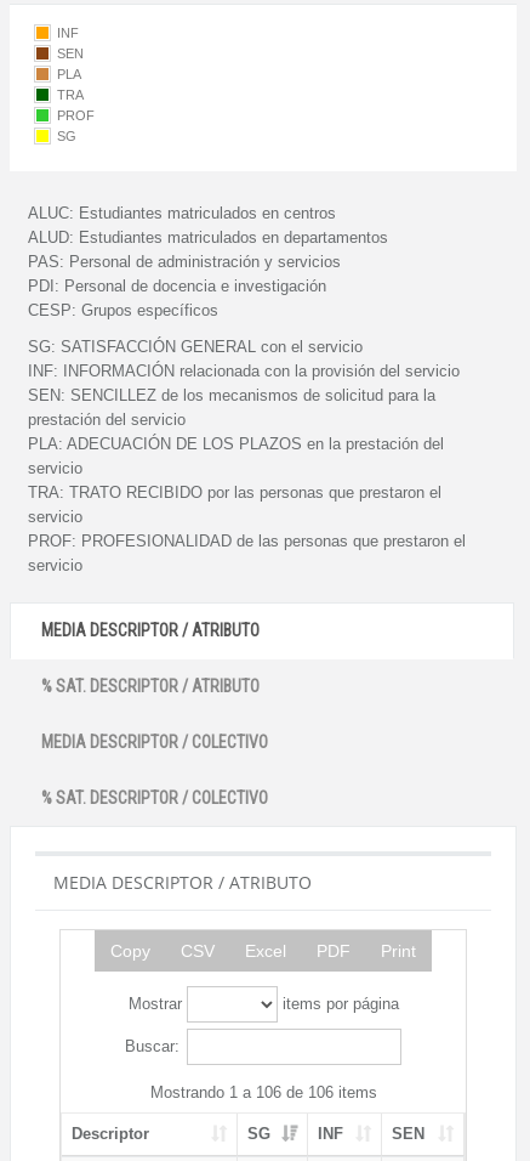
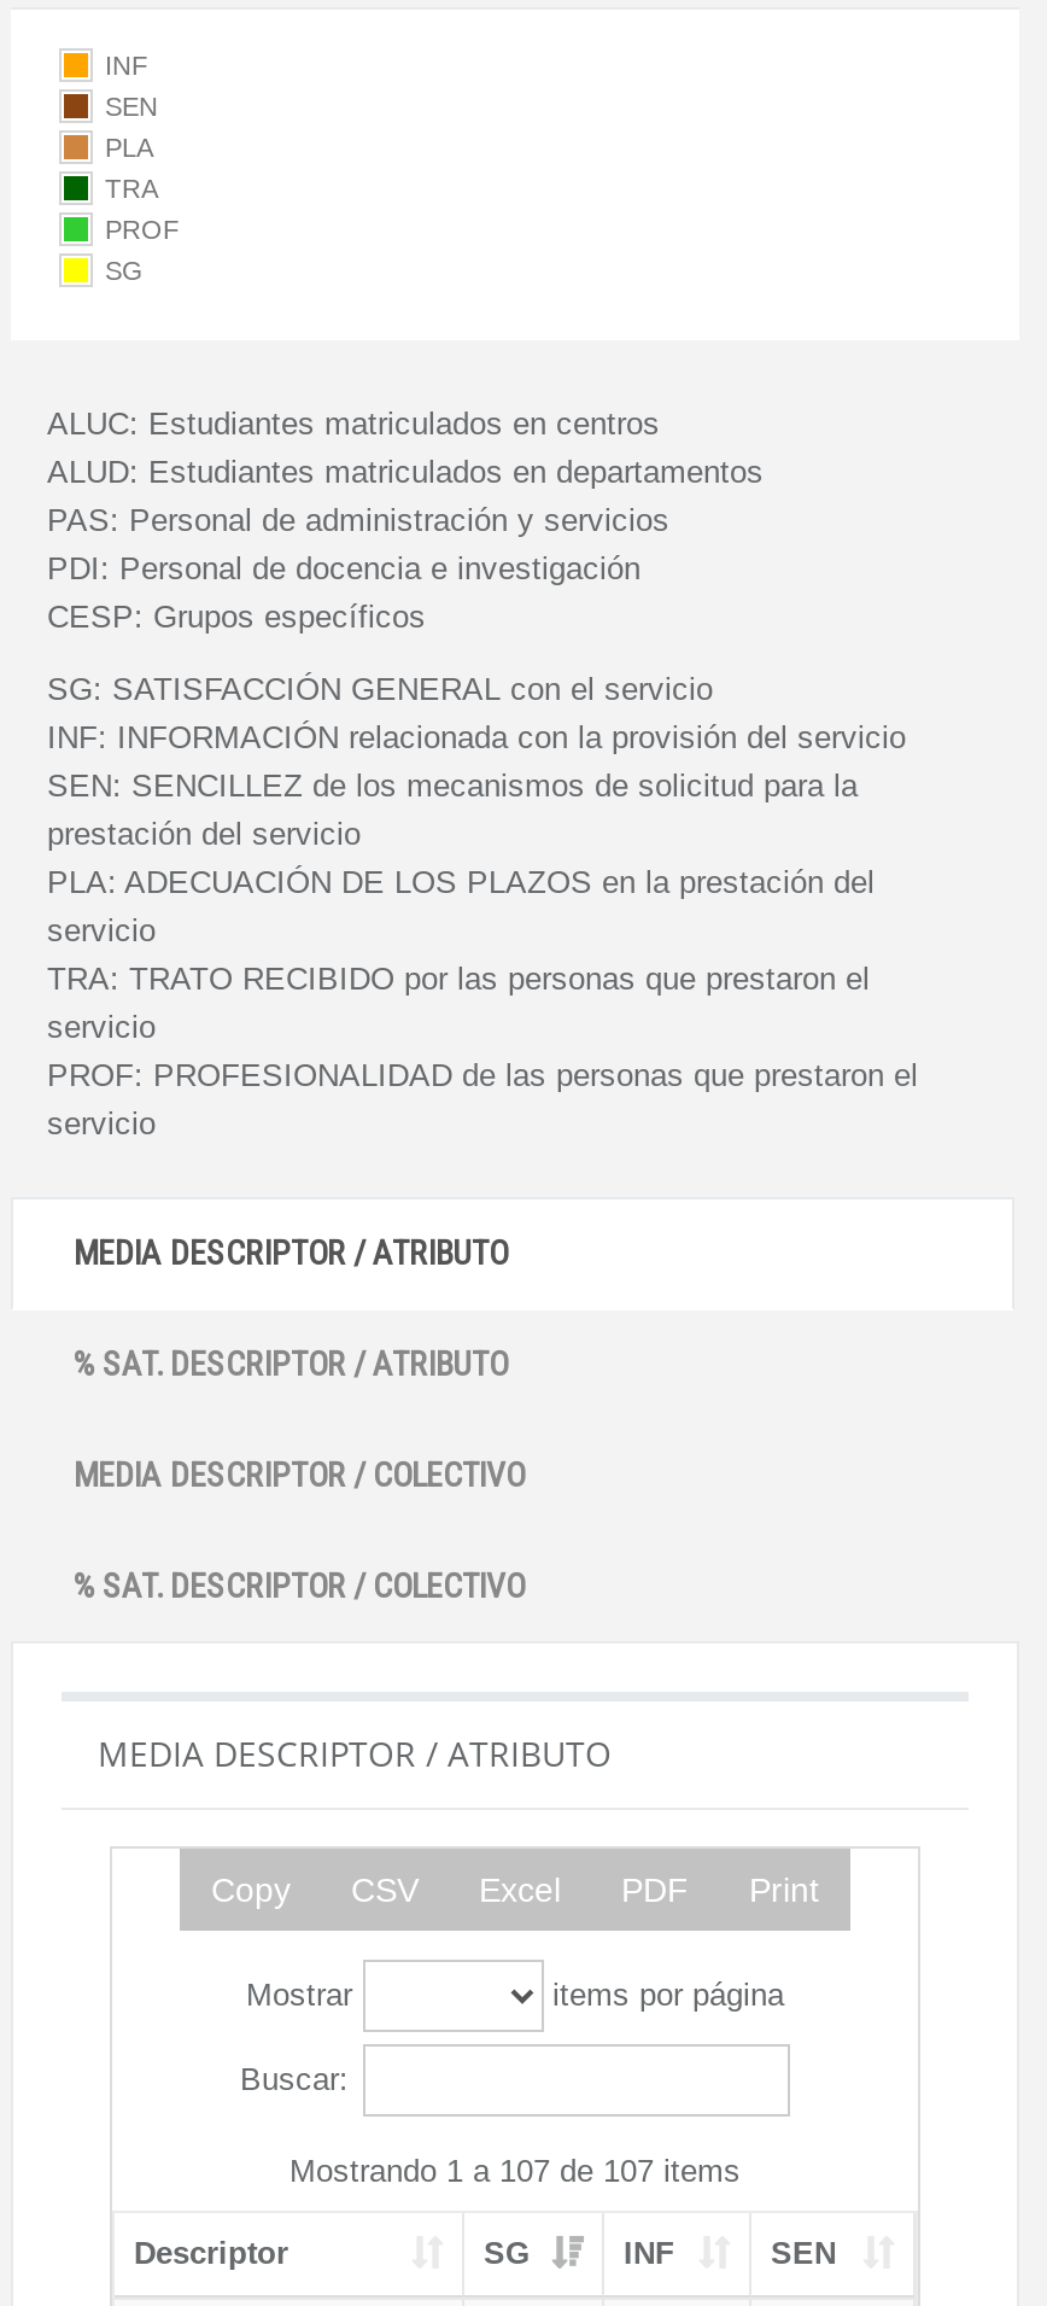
- Mostrando 1 a 106 de 106 items
+ Mostrando 1 a 107 de 107 items
